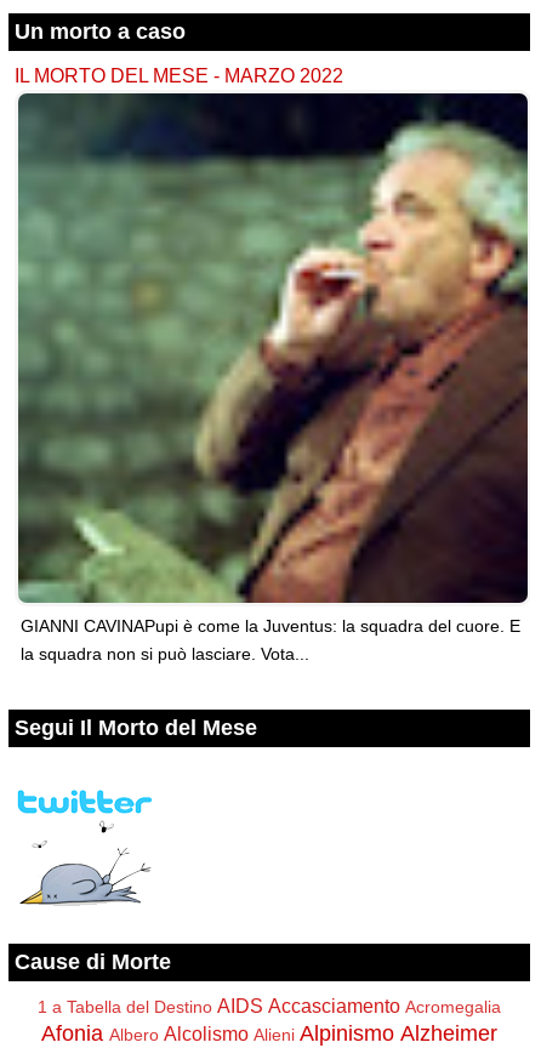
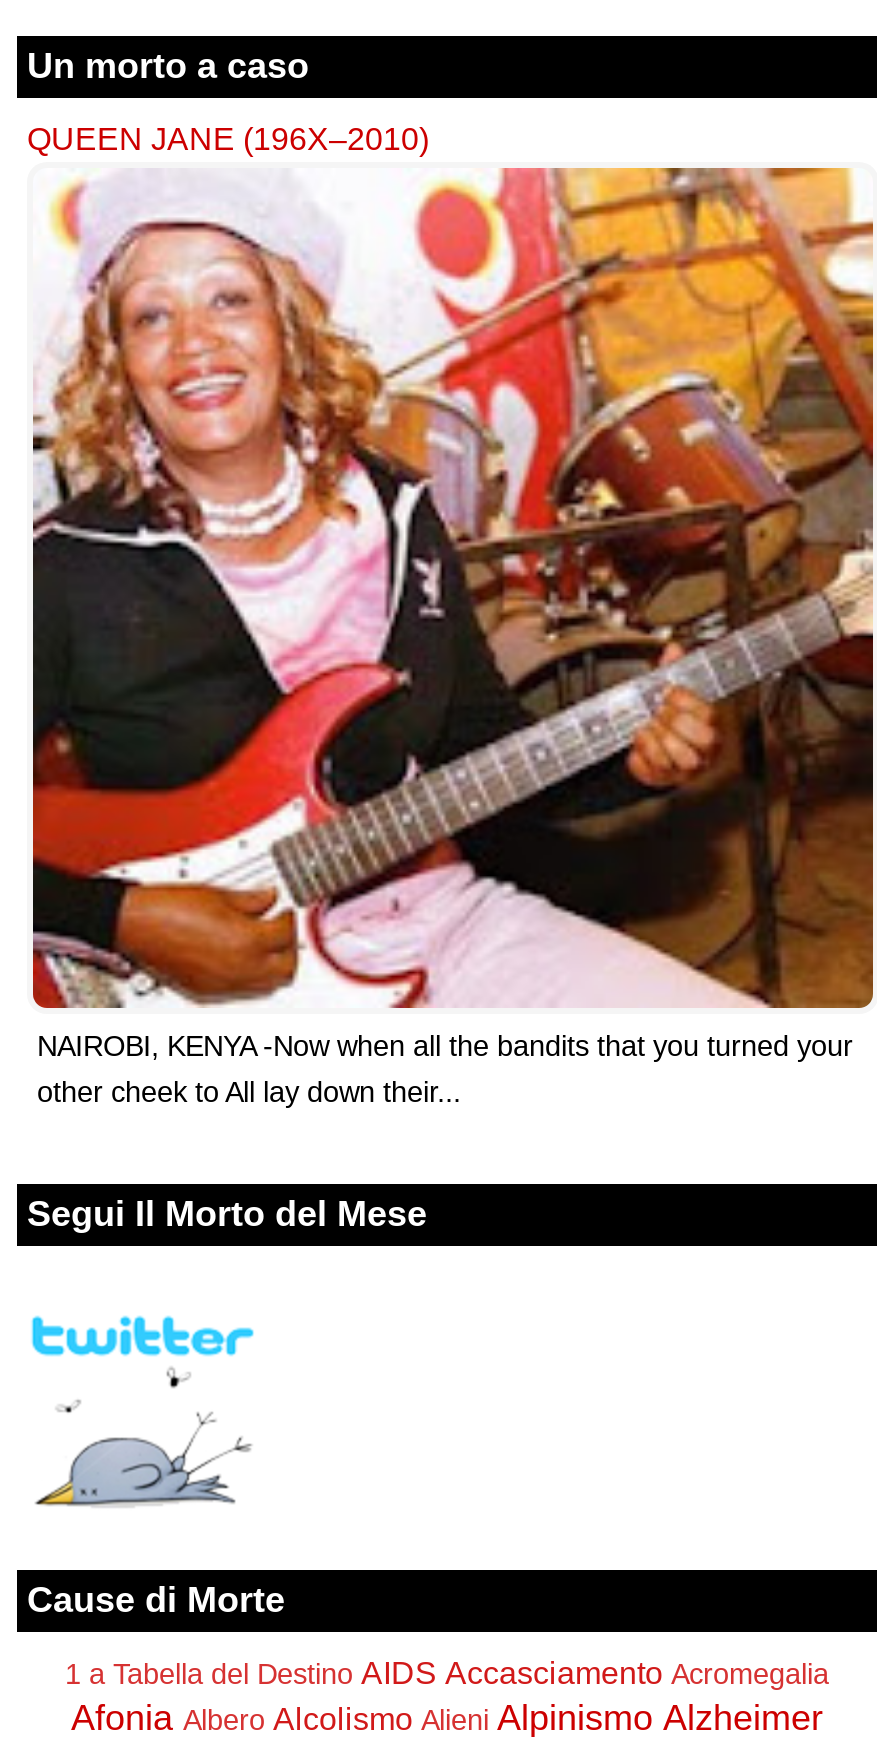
- IL MORTO DEL MESE - MARZO 2022
+ QUEEN JANE (196X–2010)

- [image]
- GIANNI CAVINAPupi è come la Juventus: la squadra del cuore. E
- la squadra non si può lasciare. Vota...
+ [image]
+ NAIROBI, KENYA -Now when all the bandits that you turned your
+ other cheek to All lay down their...
